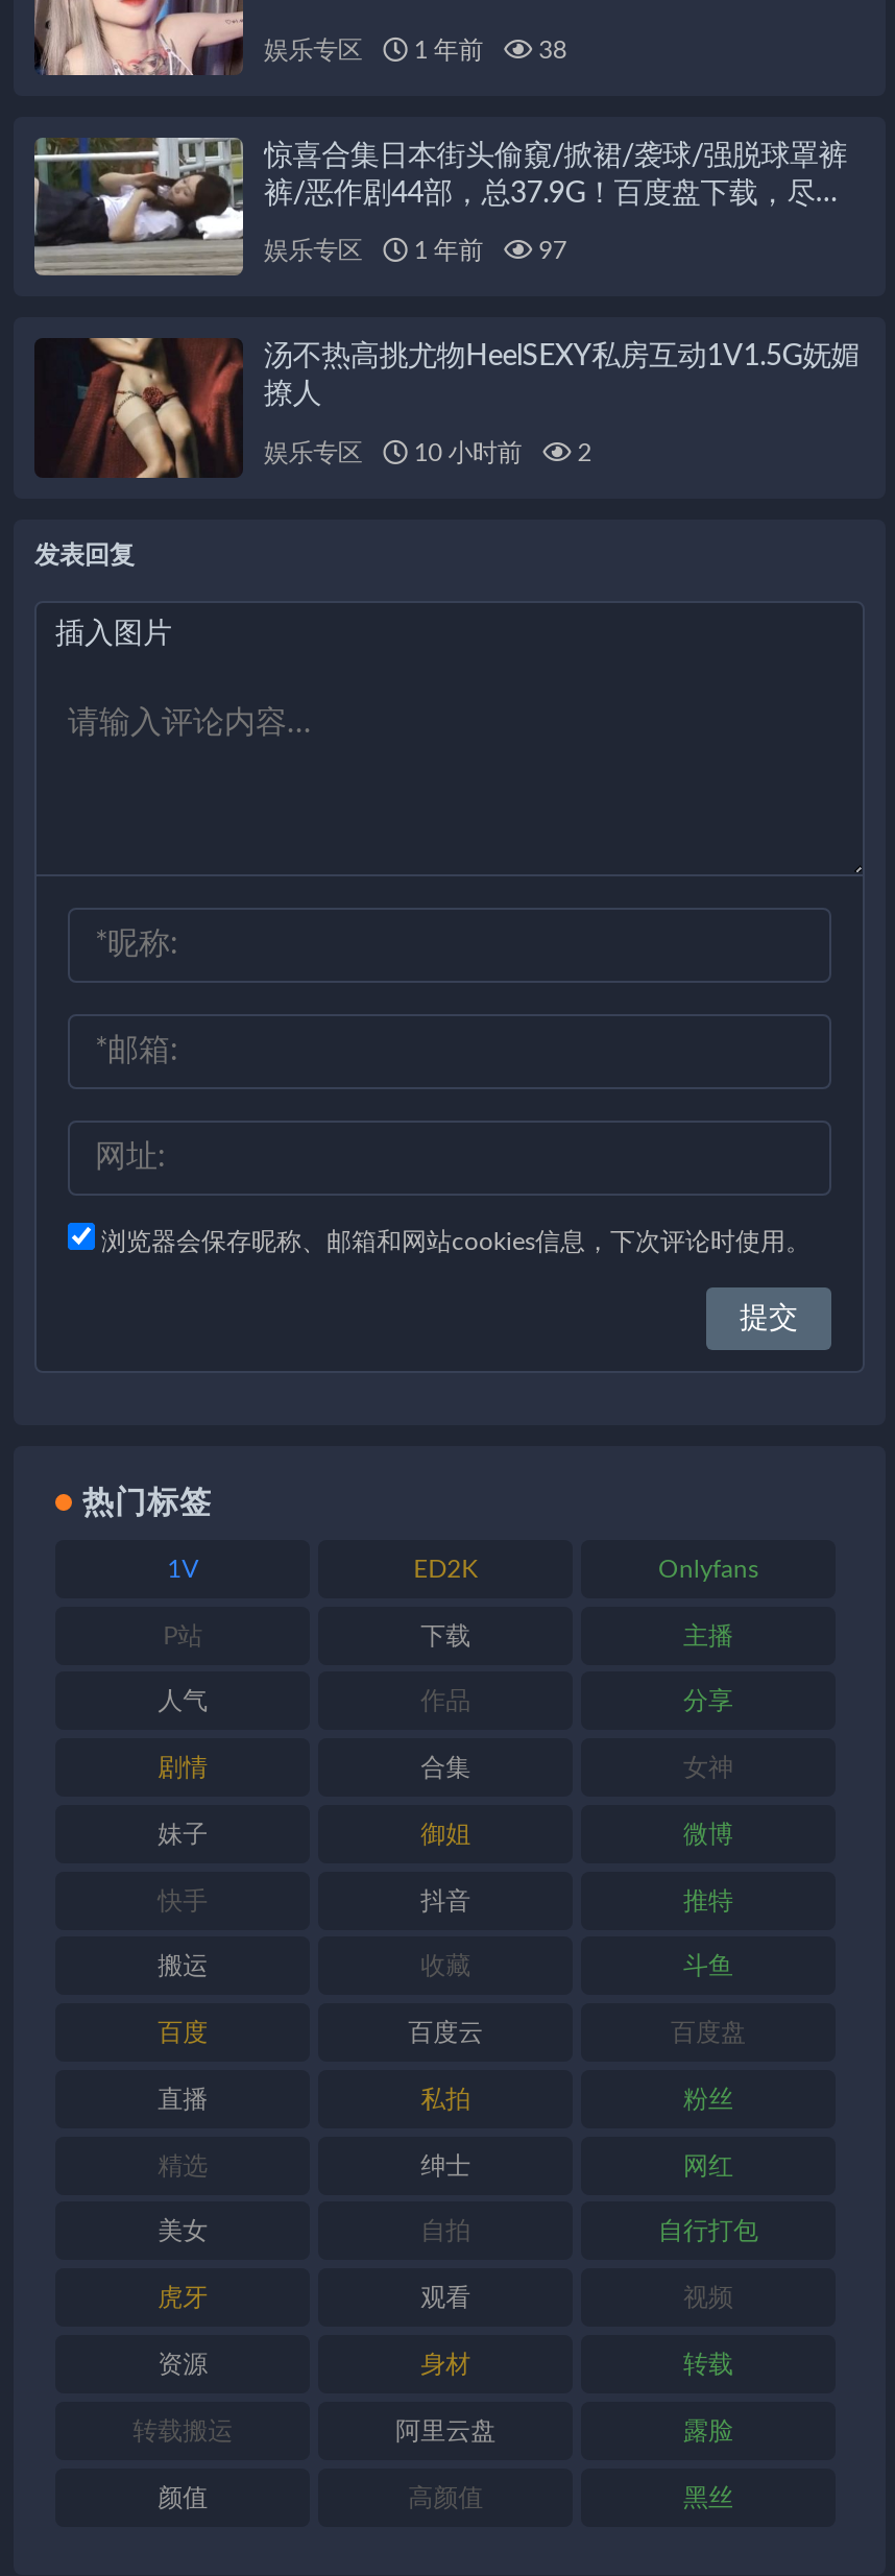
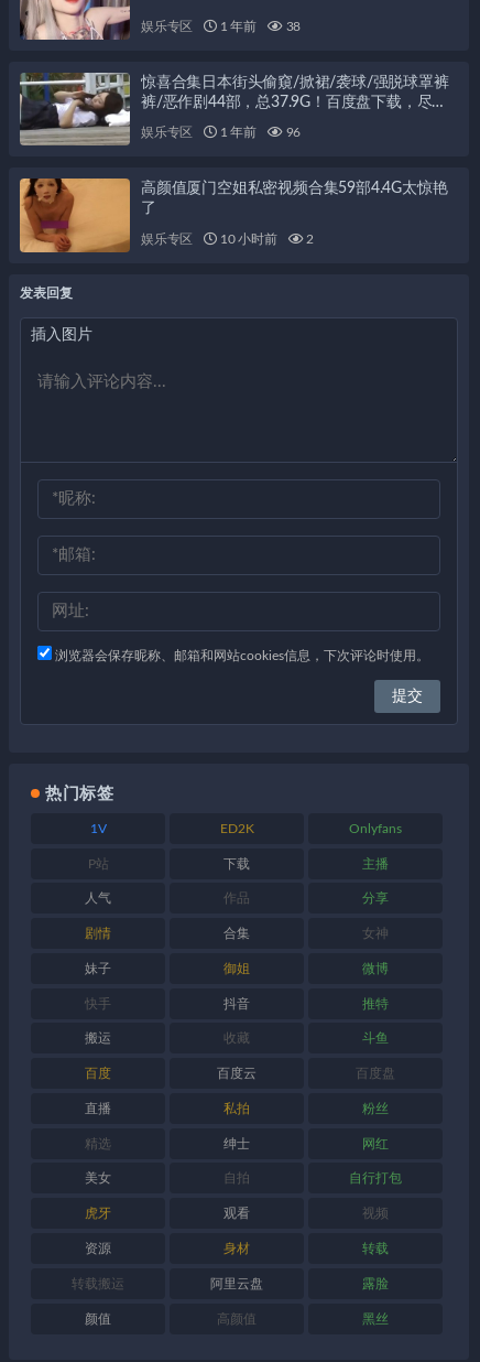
- 娱乐专区 1 年前 97
+ 娱乐专区 1 年前 96

- [image]
- 汤不热高挑尤物HeelSEXY私房互动1V1.5G妩媚
- 撩人
+ [image]
+ 高颜值厦门空姐私密视频合集59部4.4G太惊艳
+ 了
